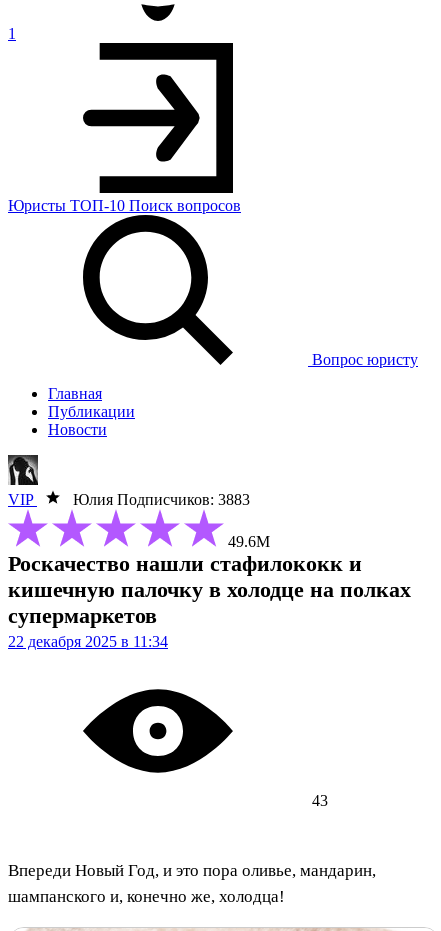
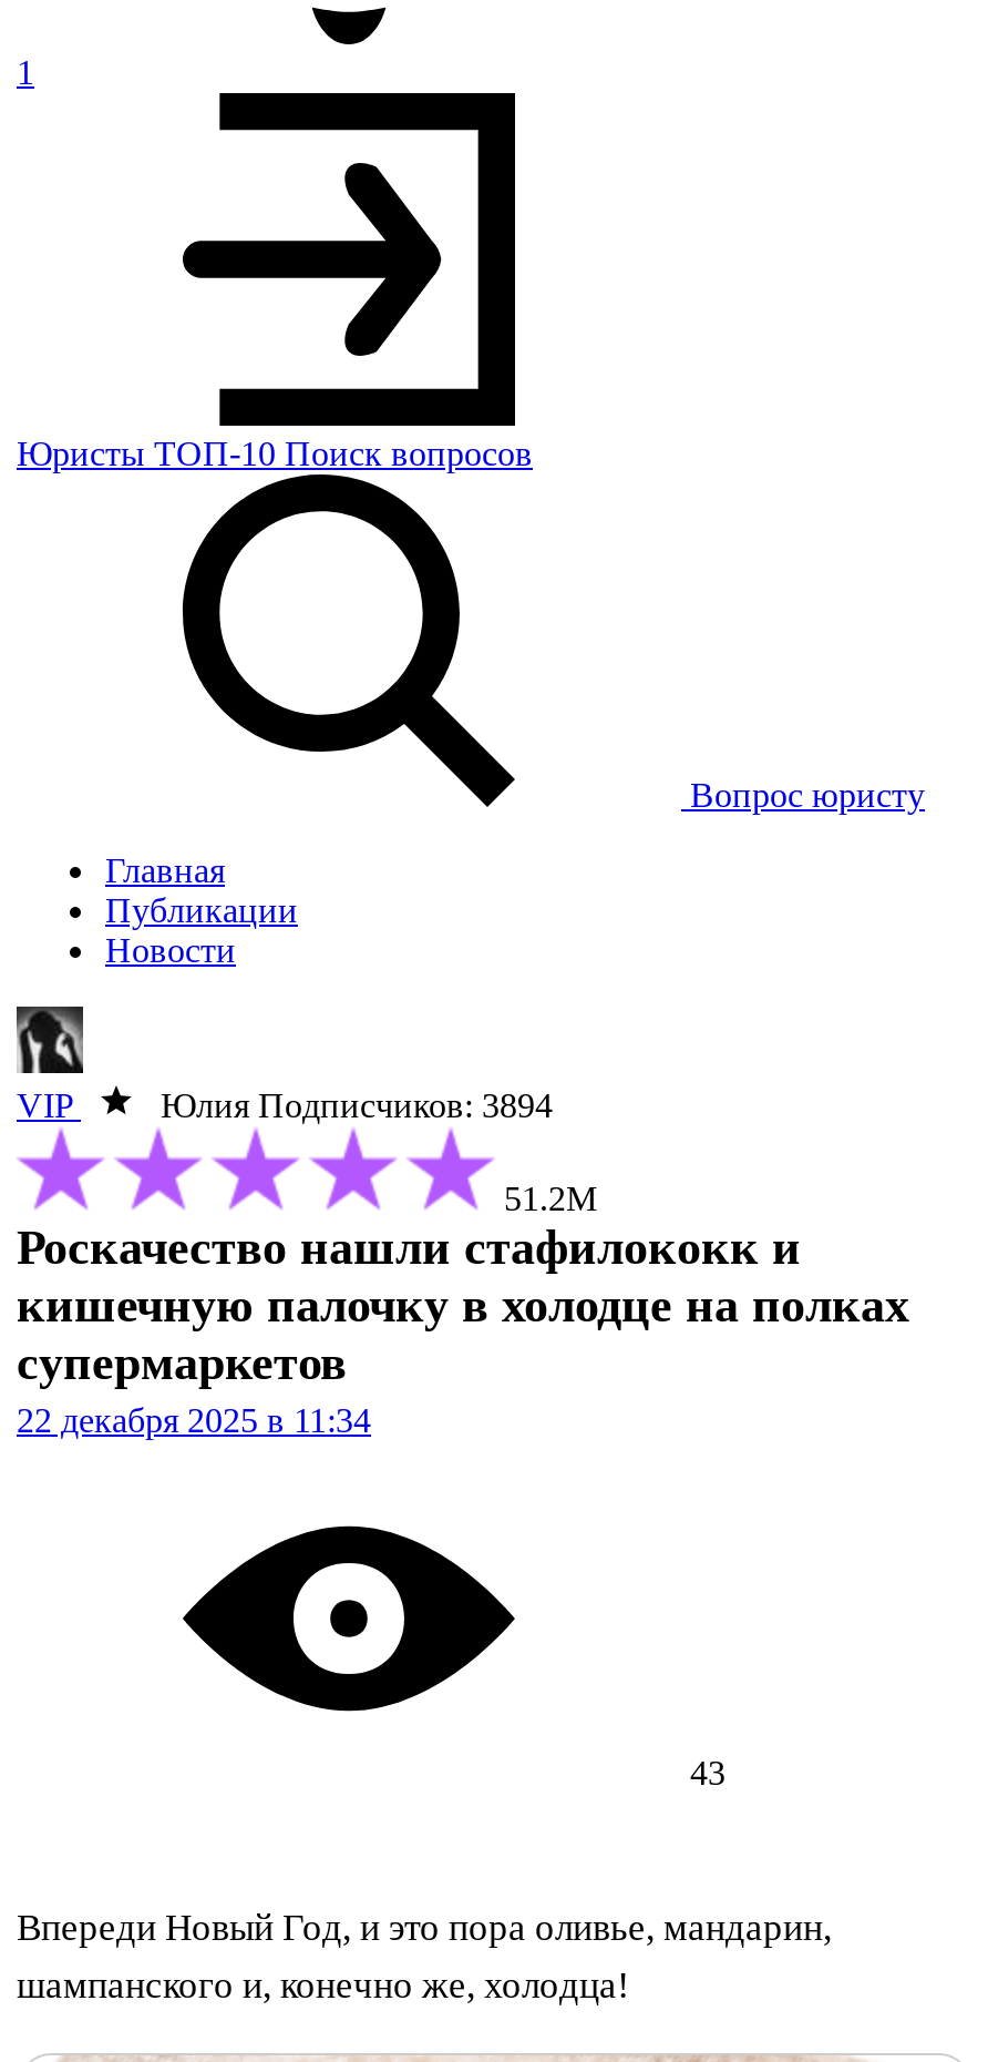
- Юлия Подписчиков: 3883
+ Юлия Подписчиков: 3894

- 49.6М
+ 51.2М
